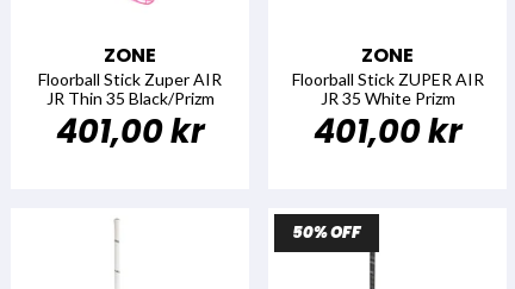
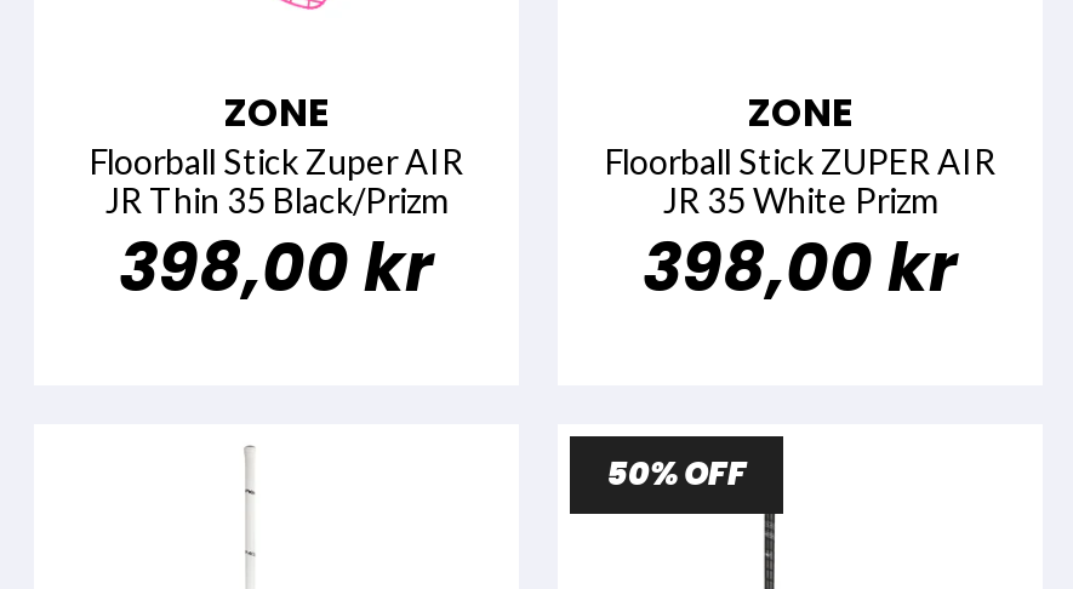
- 401,00 kr
+ 398,00 kr

- 401,00 kr
+ 398,00 kr
